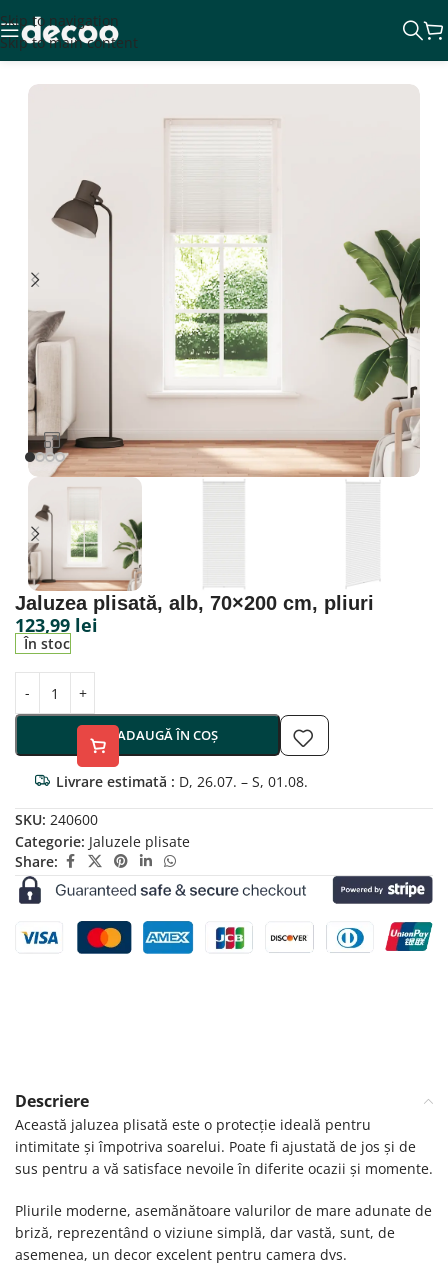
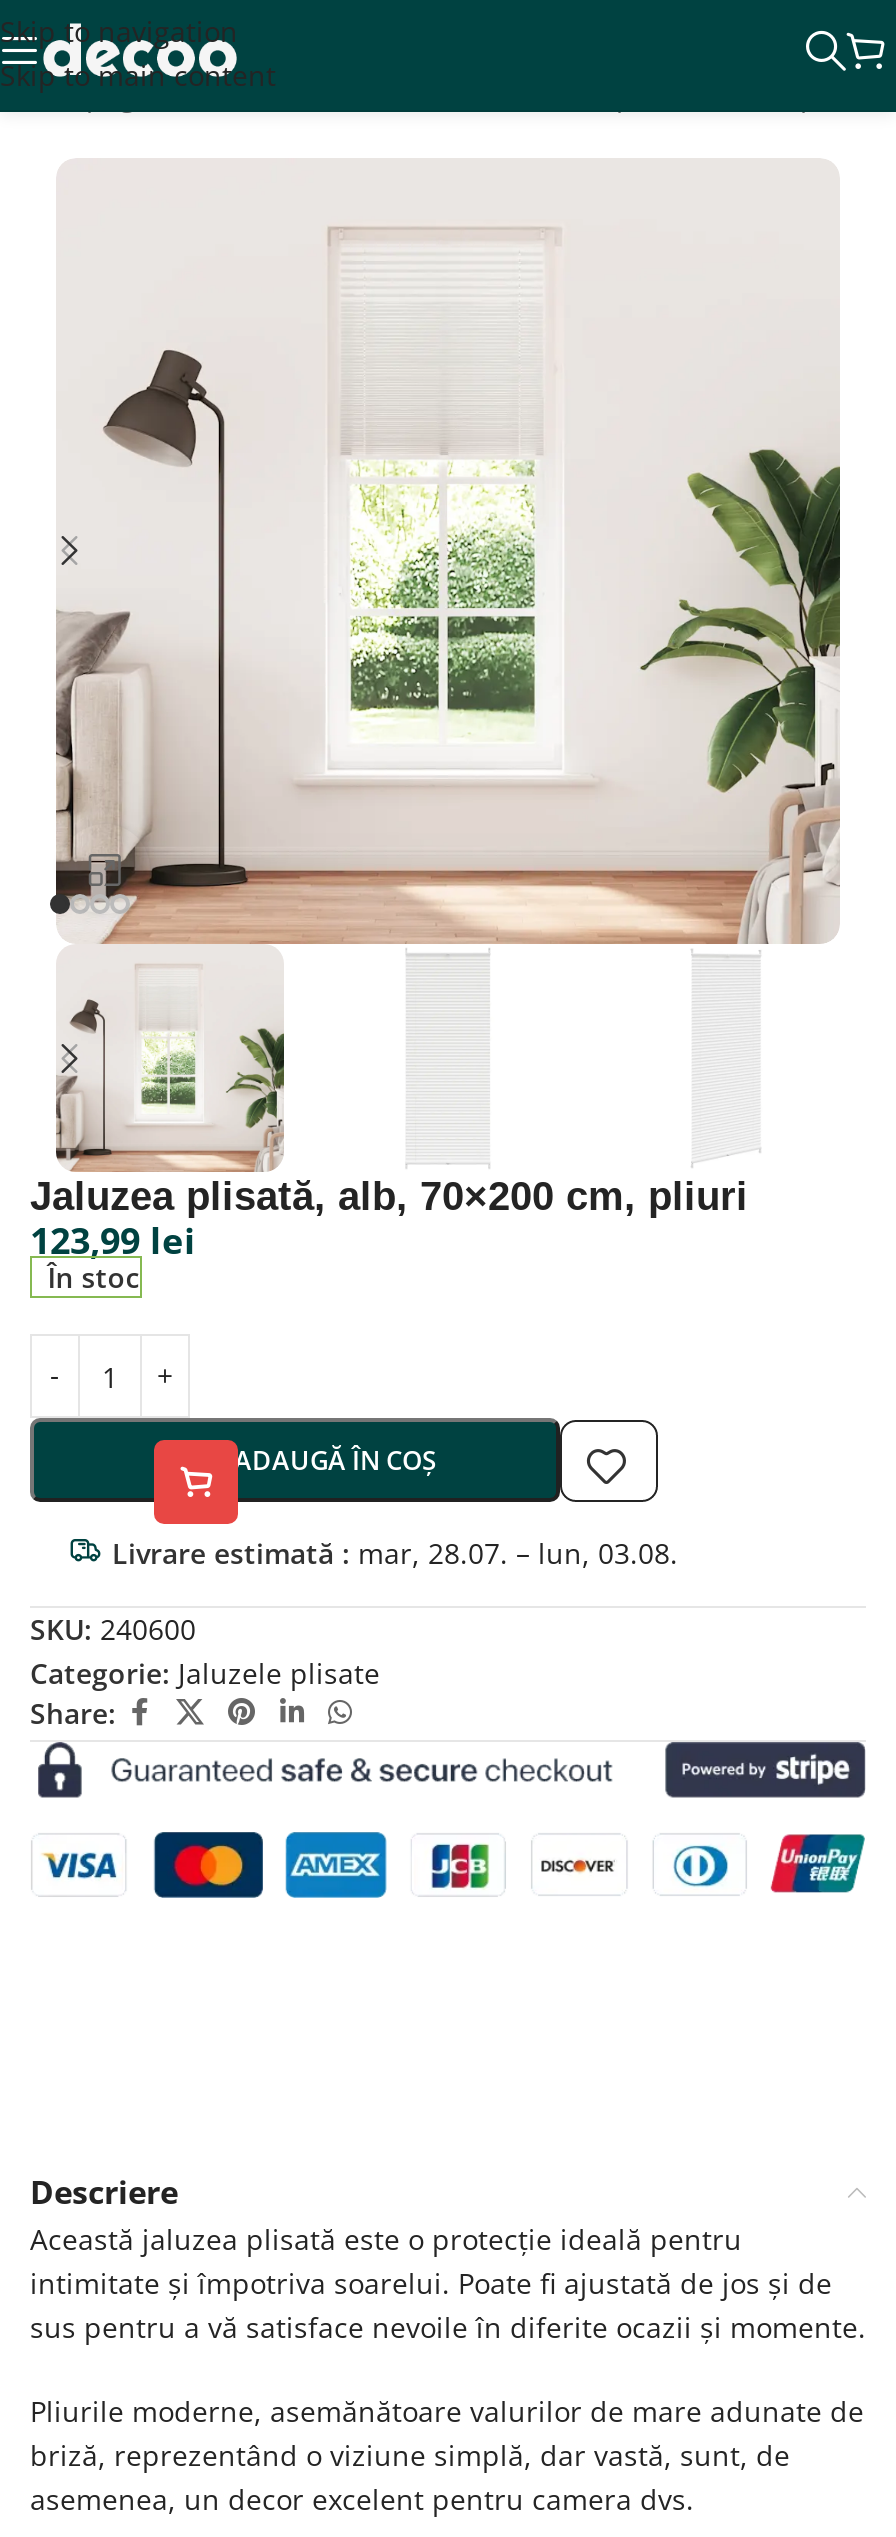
- Livrare estimată : D, 26.07. – S, 01.08.
+ Livrare estimată : mar, 28.07. – lun, 03.08.
